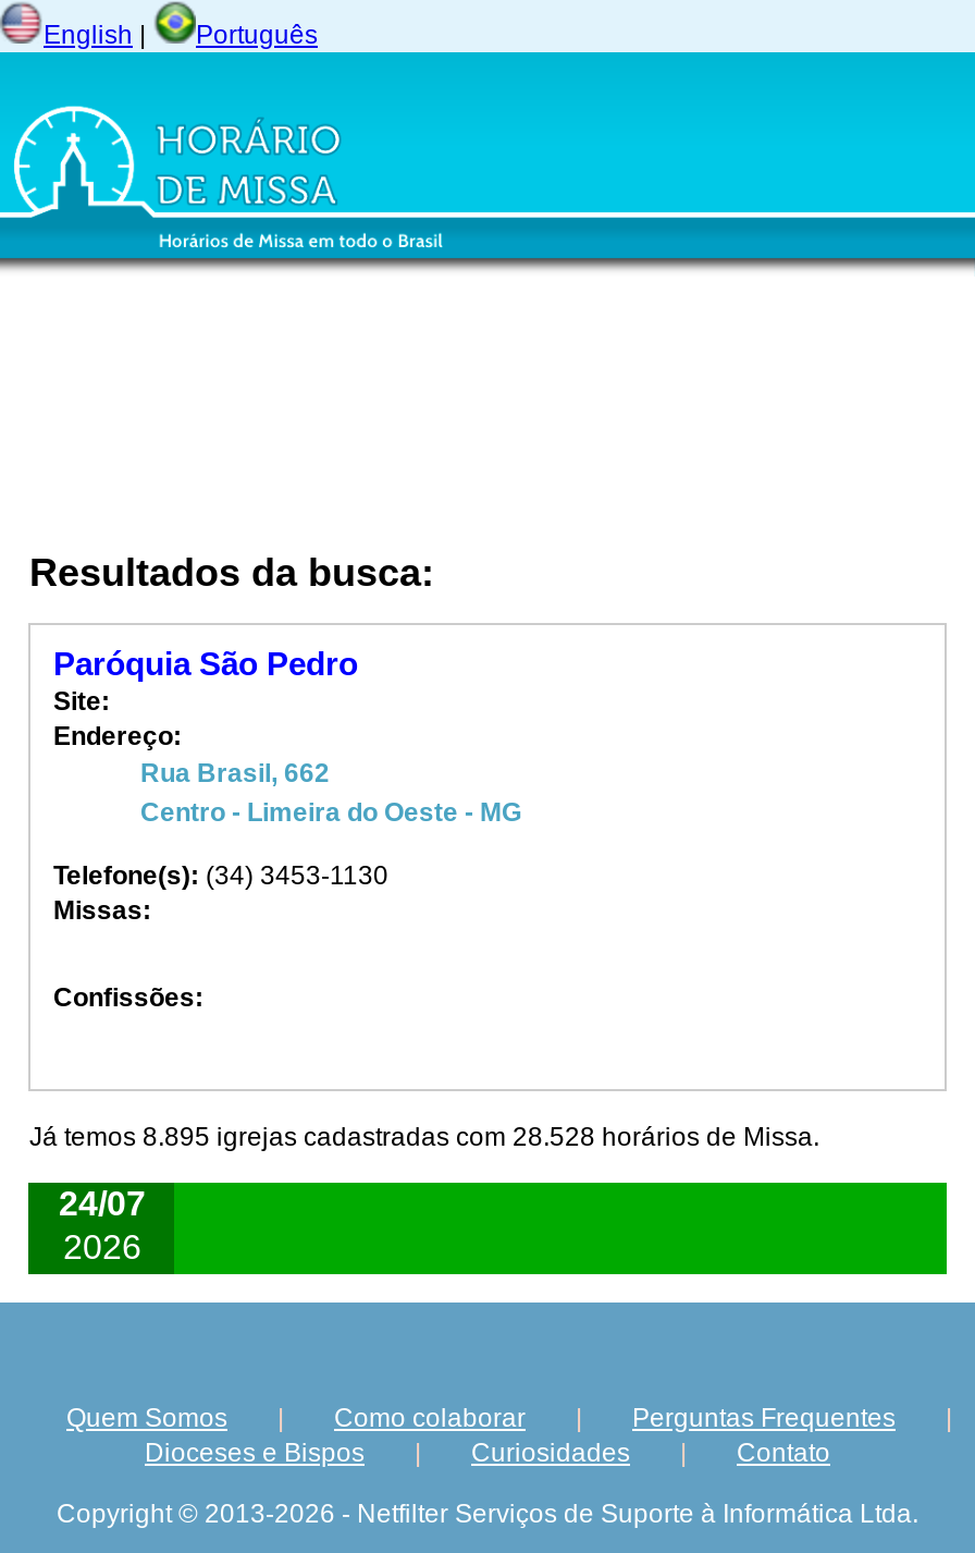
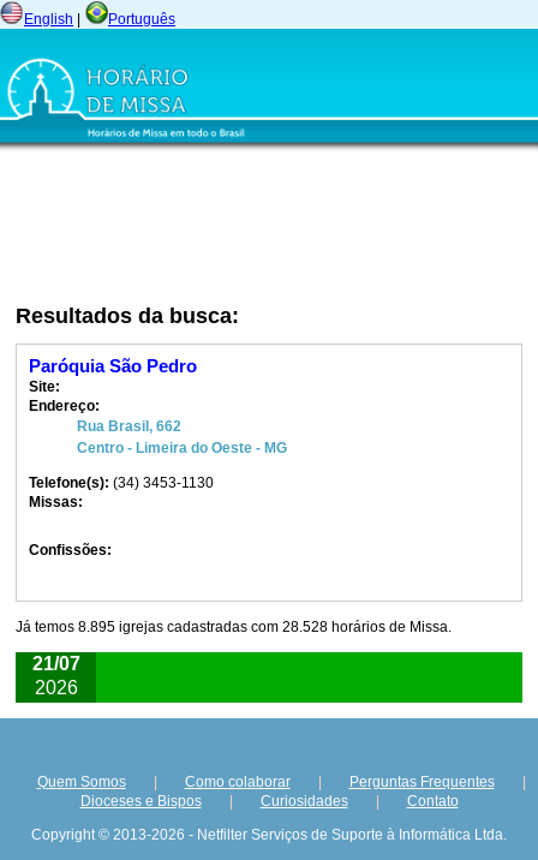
- 24/07
+ 21/07
